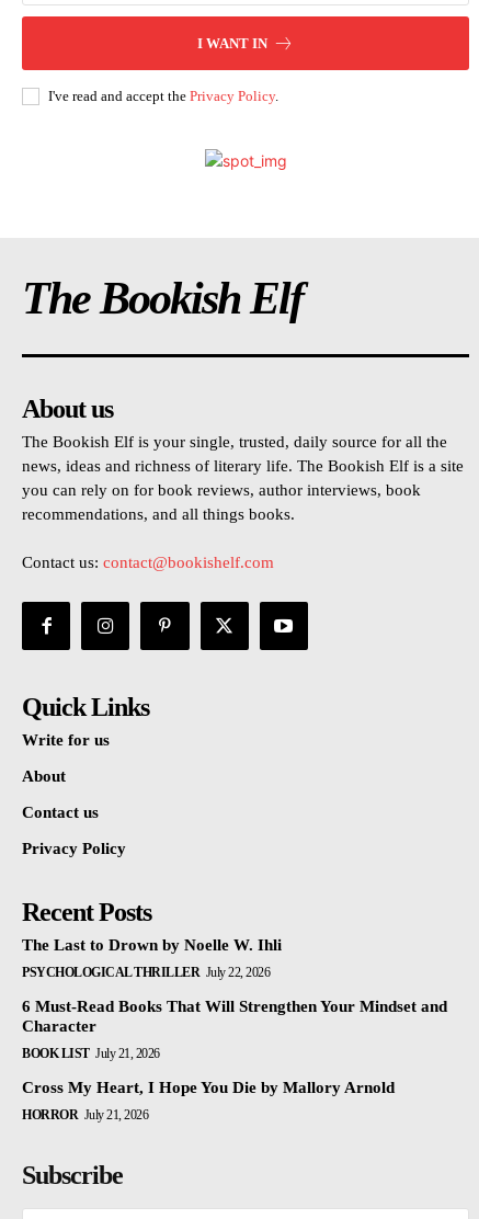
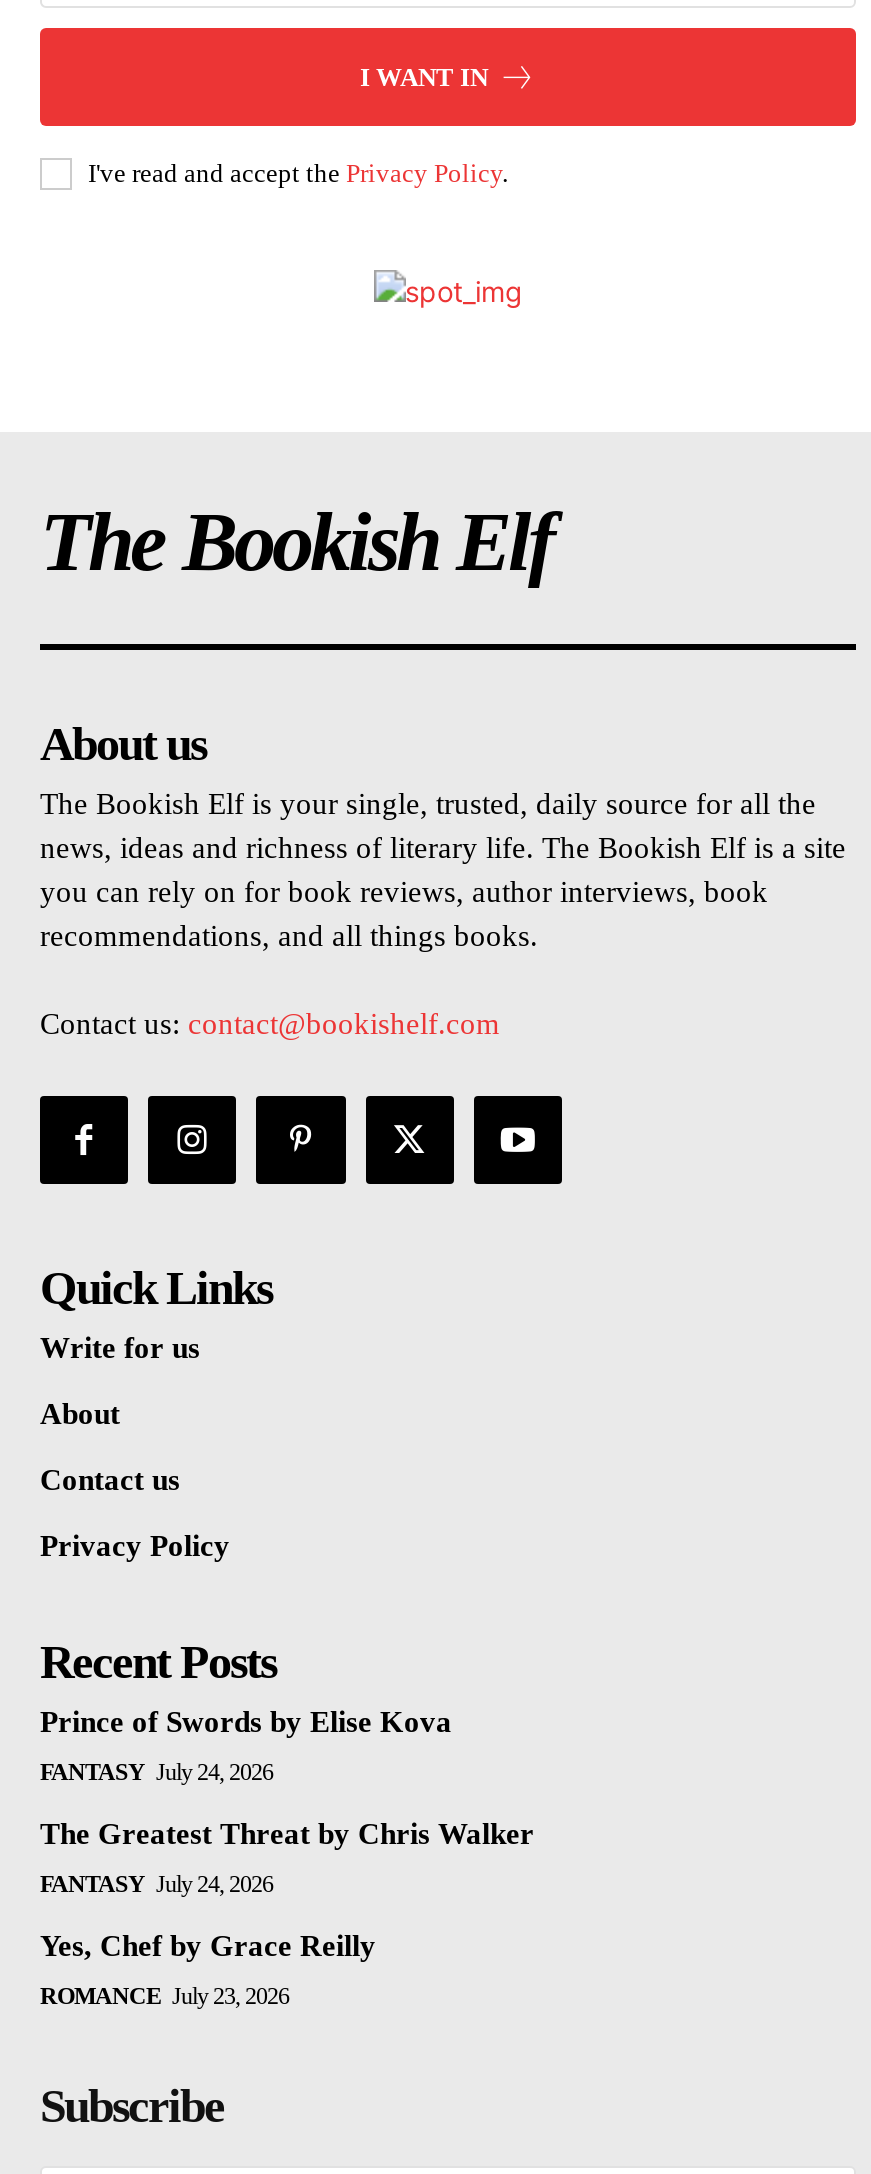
- The Last to Drown by Noelle W. Ihli
+ Prince of Swords by Elise Kova

- PSYCHOLOGICAL THRILLER July 22, 2026
+ FANTASY July 24, 2026

- 6 Must-Read Books That Will Strengthen Your Mindset and
- Character
+ The Greatest Threat by Chris Walker

- BOOK LIST July 21, 2026
+ FANTASY July 24, 2026

- Cross My Heart, I Hope You Die by Mallory Arnold
+ Yes, Chef by Grace Reilly

- HORROR July 21, 2026
+ ROMANCE July 23, 2026
